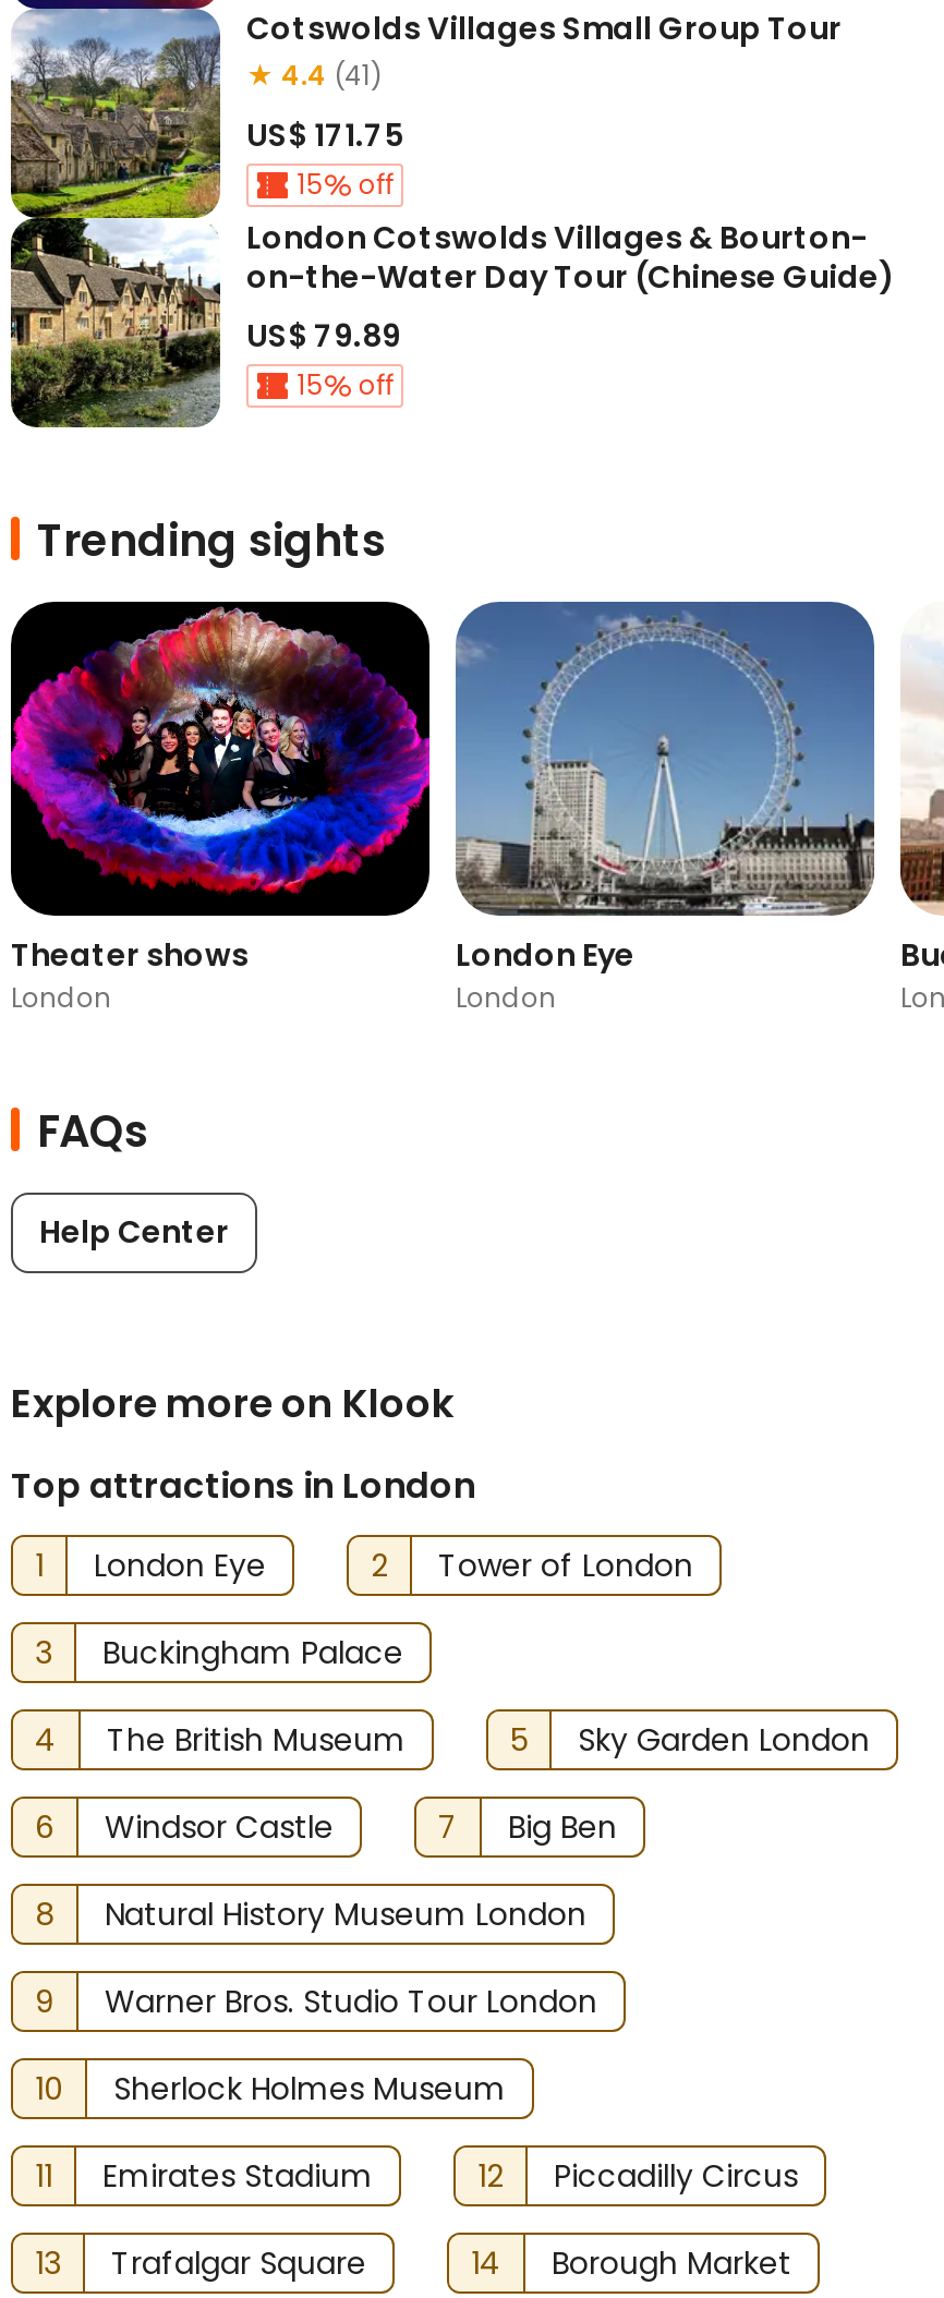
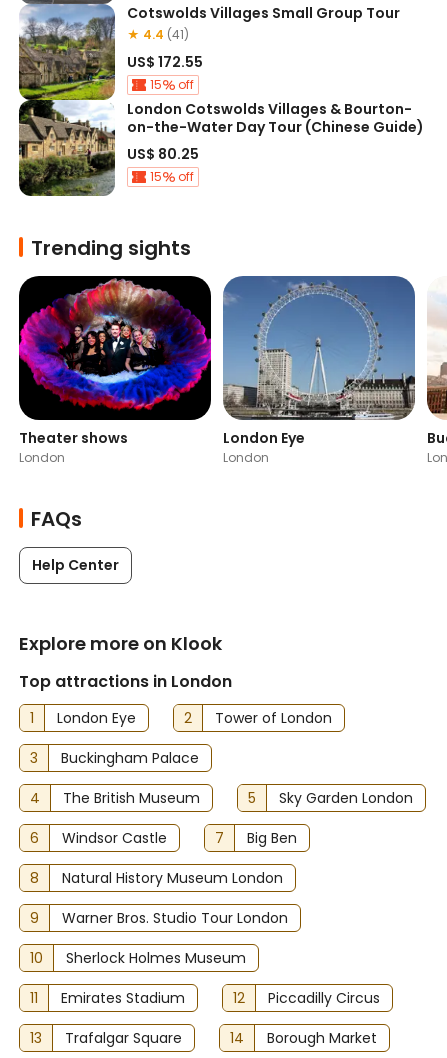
- US$ 171.75
+ US$ 172.55

- US$ 79.89
+ US$ 80.25
